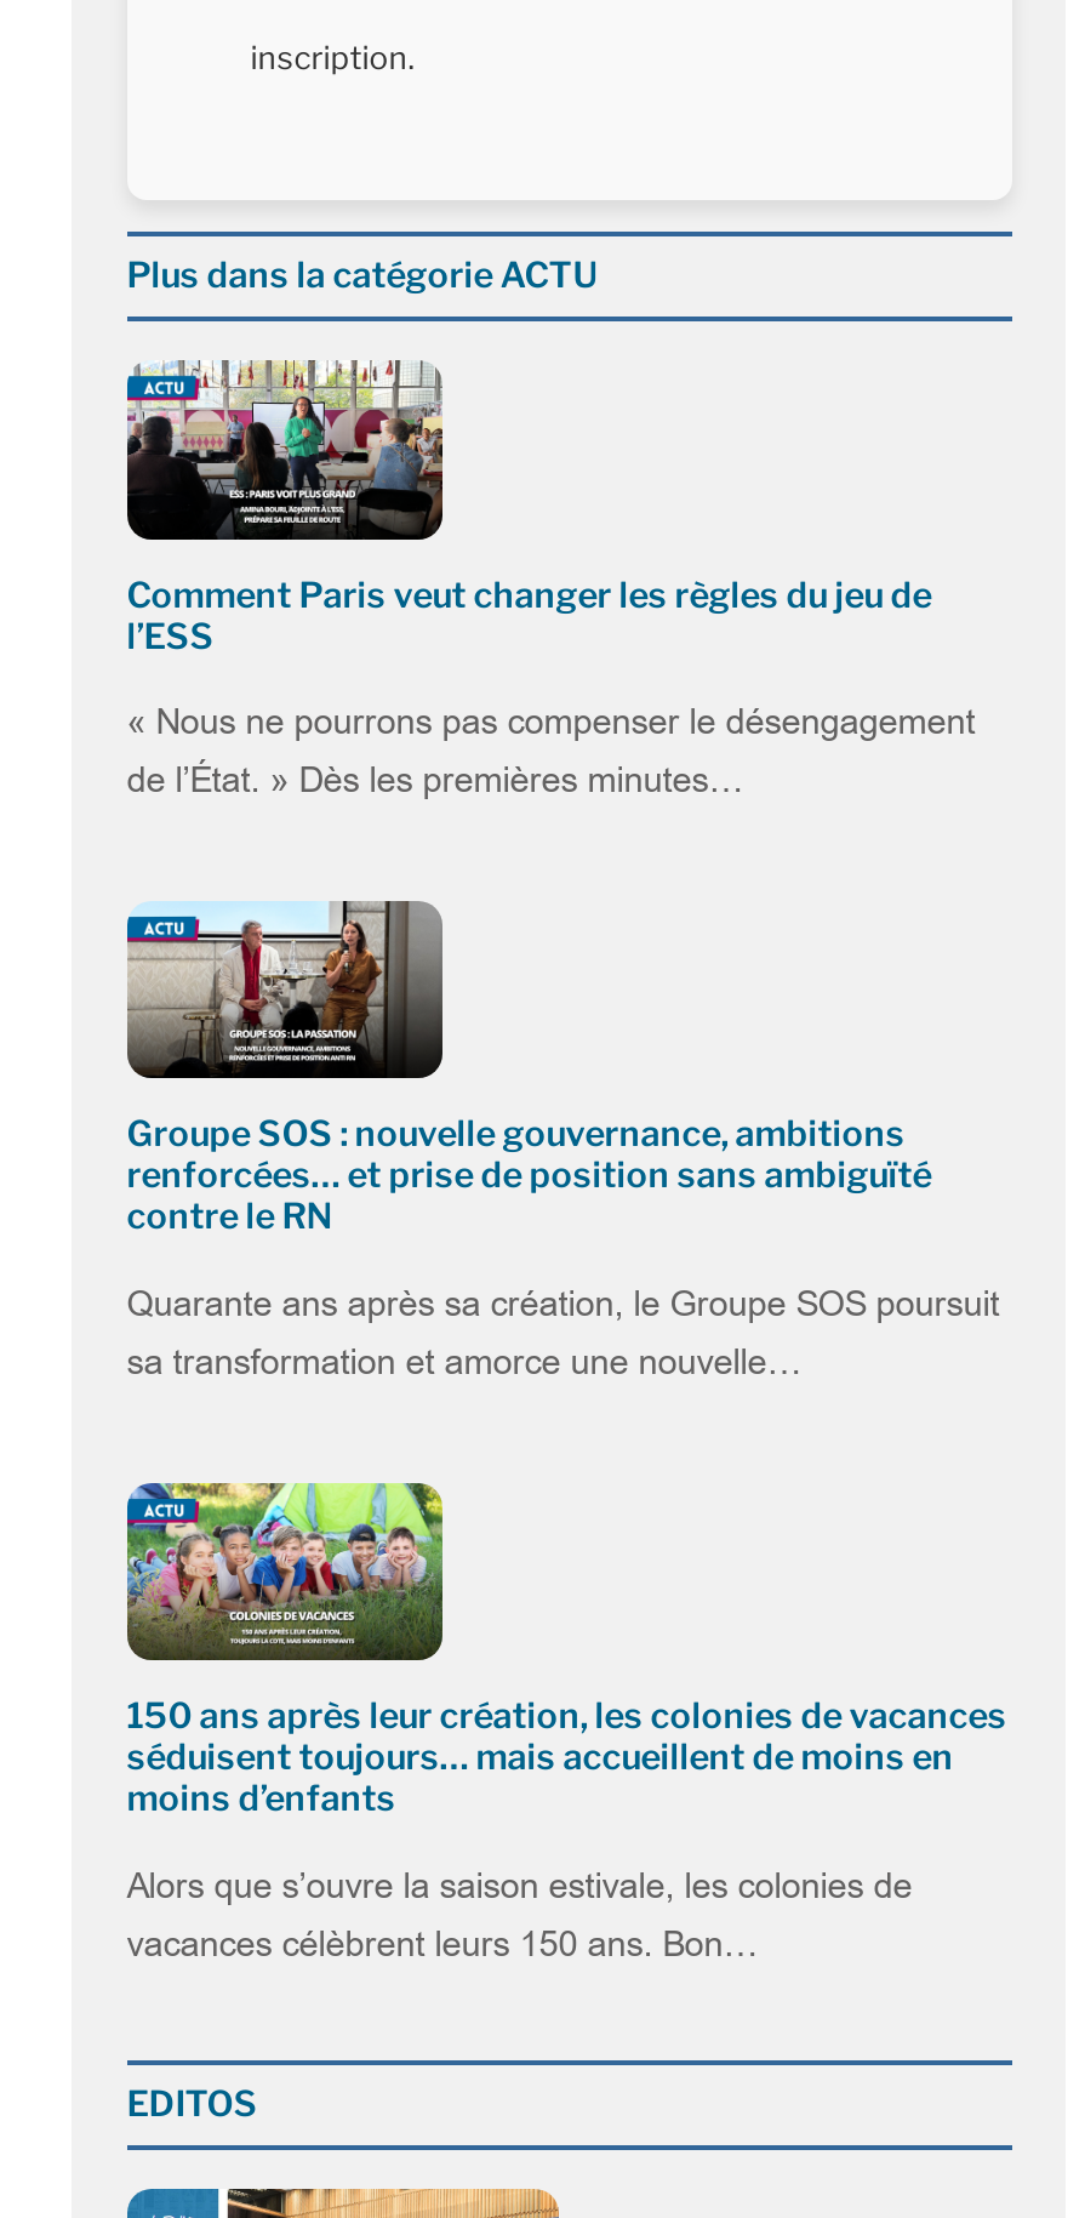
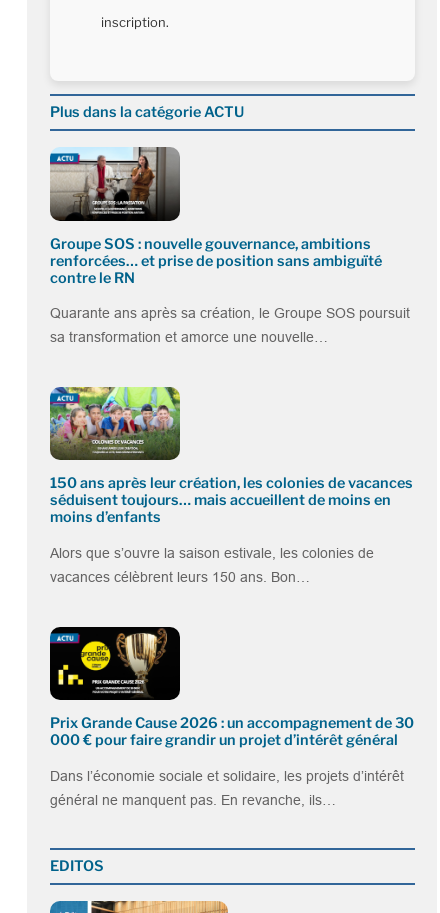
- [image]
- Comment Paris veut changer les règles du jeu de
- l’ESS
- « Nous ne pourrons pas compenser le désengagement
- de l’État. » Dès les premières minutes…

moved up: [image] | Groupe SOS : nouvelle gouvernance, ambitions | renforcées… et prise de position sans ambiguïté | ... | Alors que s’ouvre la saison estivale, les colonies de | vacances célèbrent leurs 150 ans. Bon…

+ [image]
+ Prix Grande Cause 2026 : un accompagnement de 30
+ 000 € pour faire grandir un projet d’intérêt général
+ Dans l’économie sociale et solidaire, les projets d’intérêt
+ général ne manquent pas. En revanche, ils…
